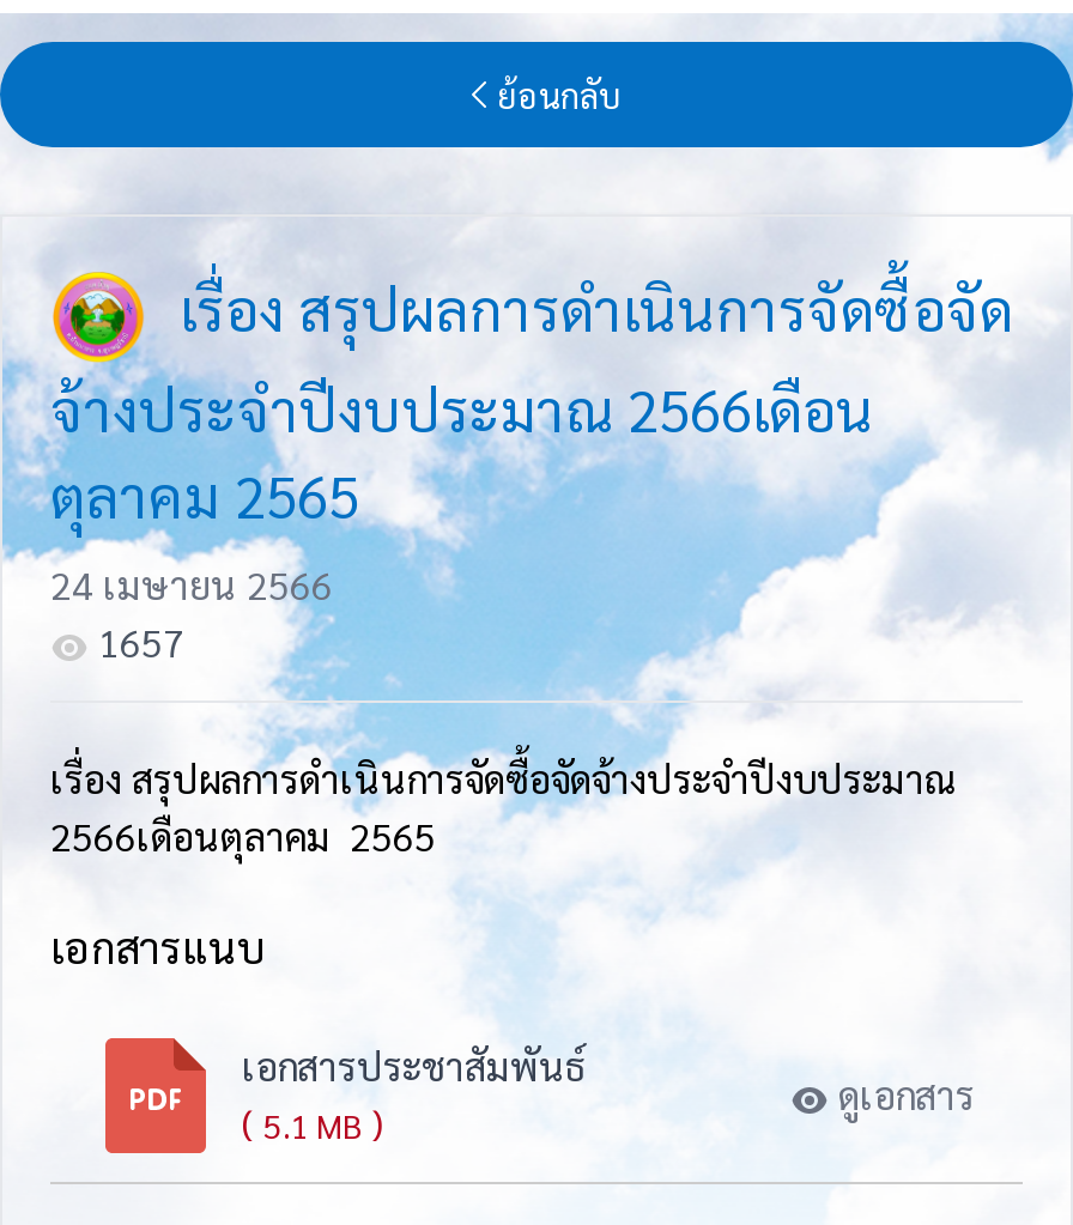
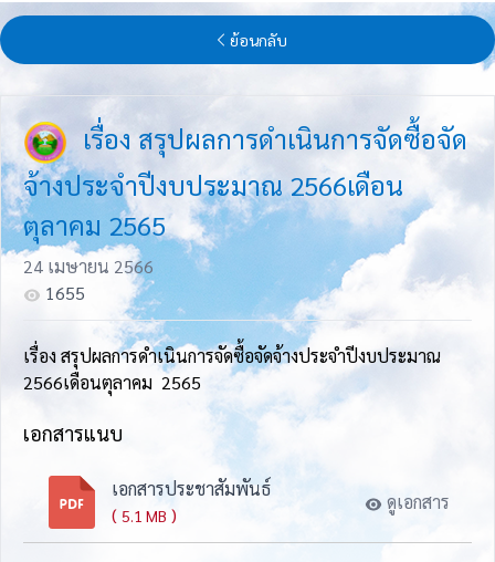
- 1657
+ 1655
